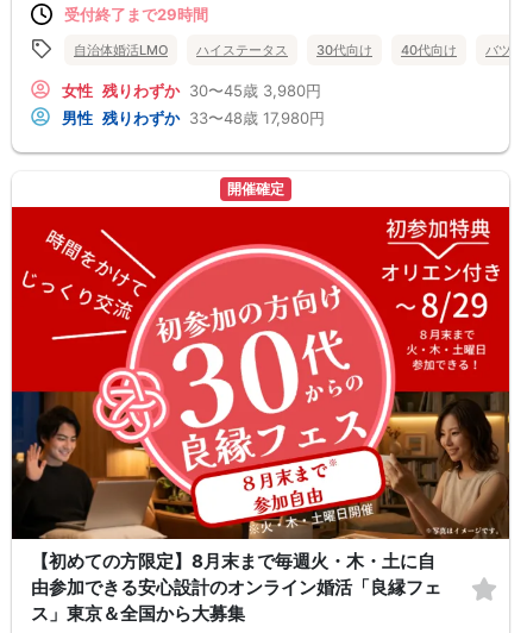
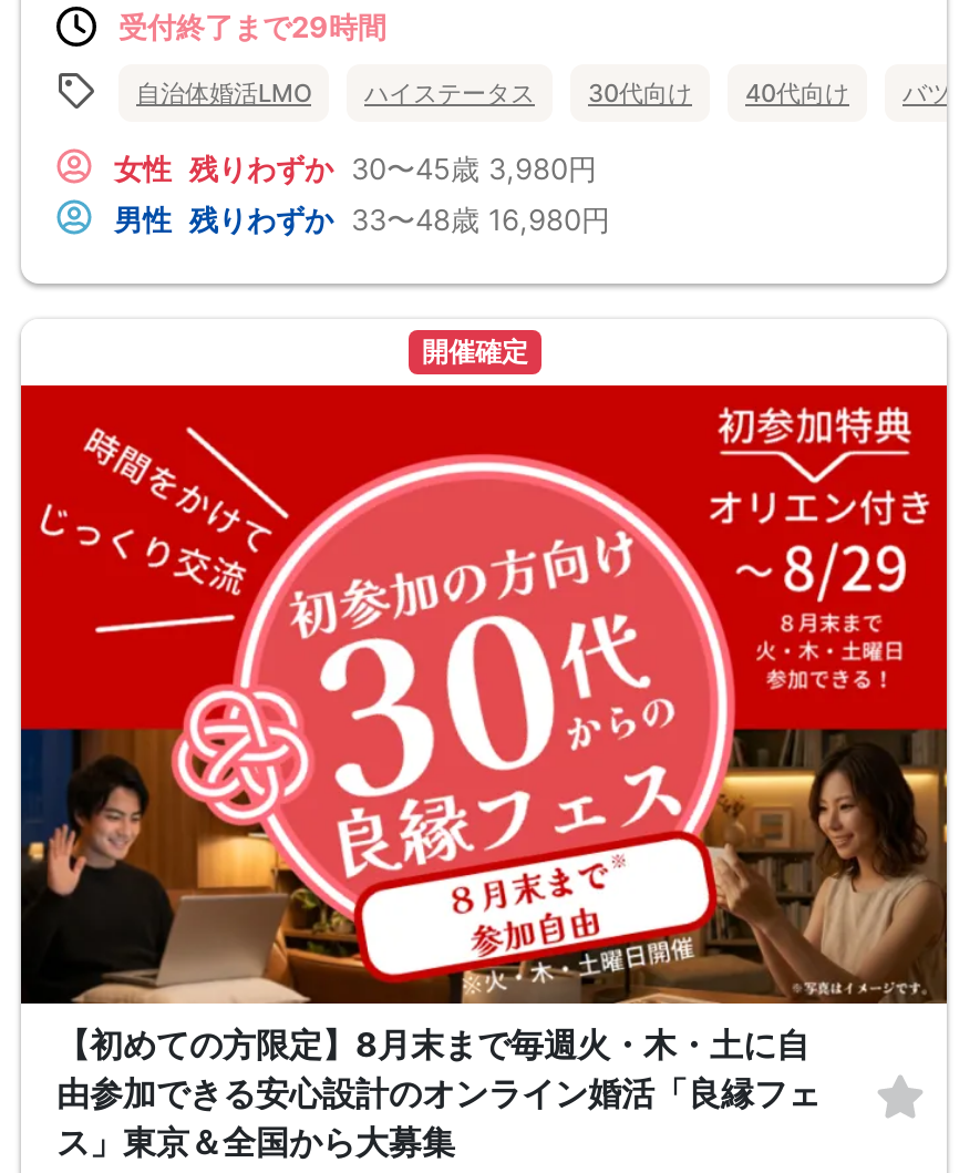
- 男性 残りわずか 33〜48歳 17,980円
+ 男性 残りわずか 33〜48歳 16,980円
